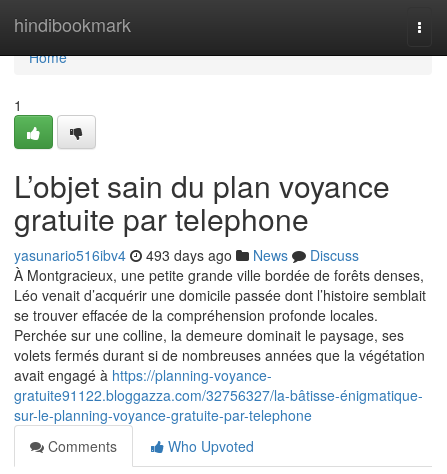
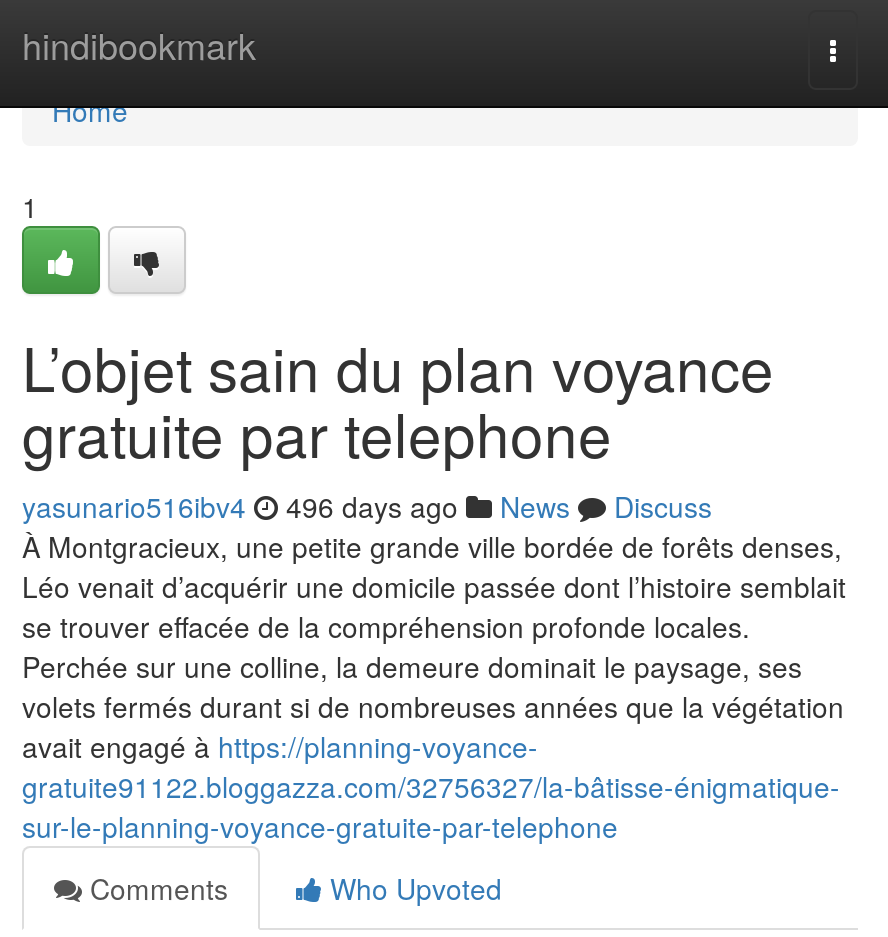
- yasunario516ibv4 493 days ago News Discuss
+ yasunario516ibv4 496 days ago News Discuss
